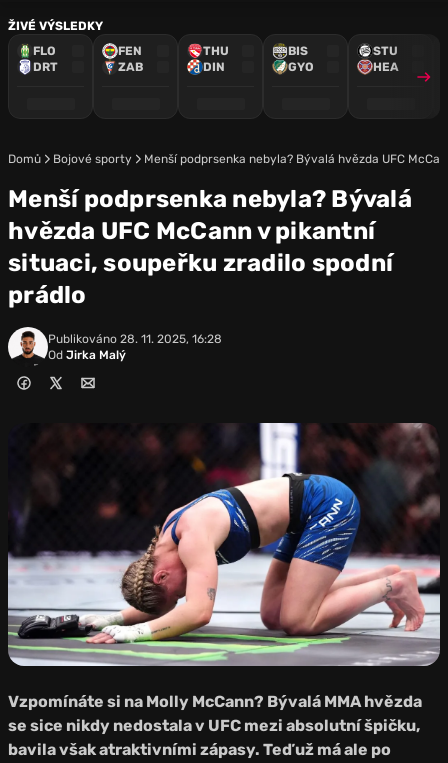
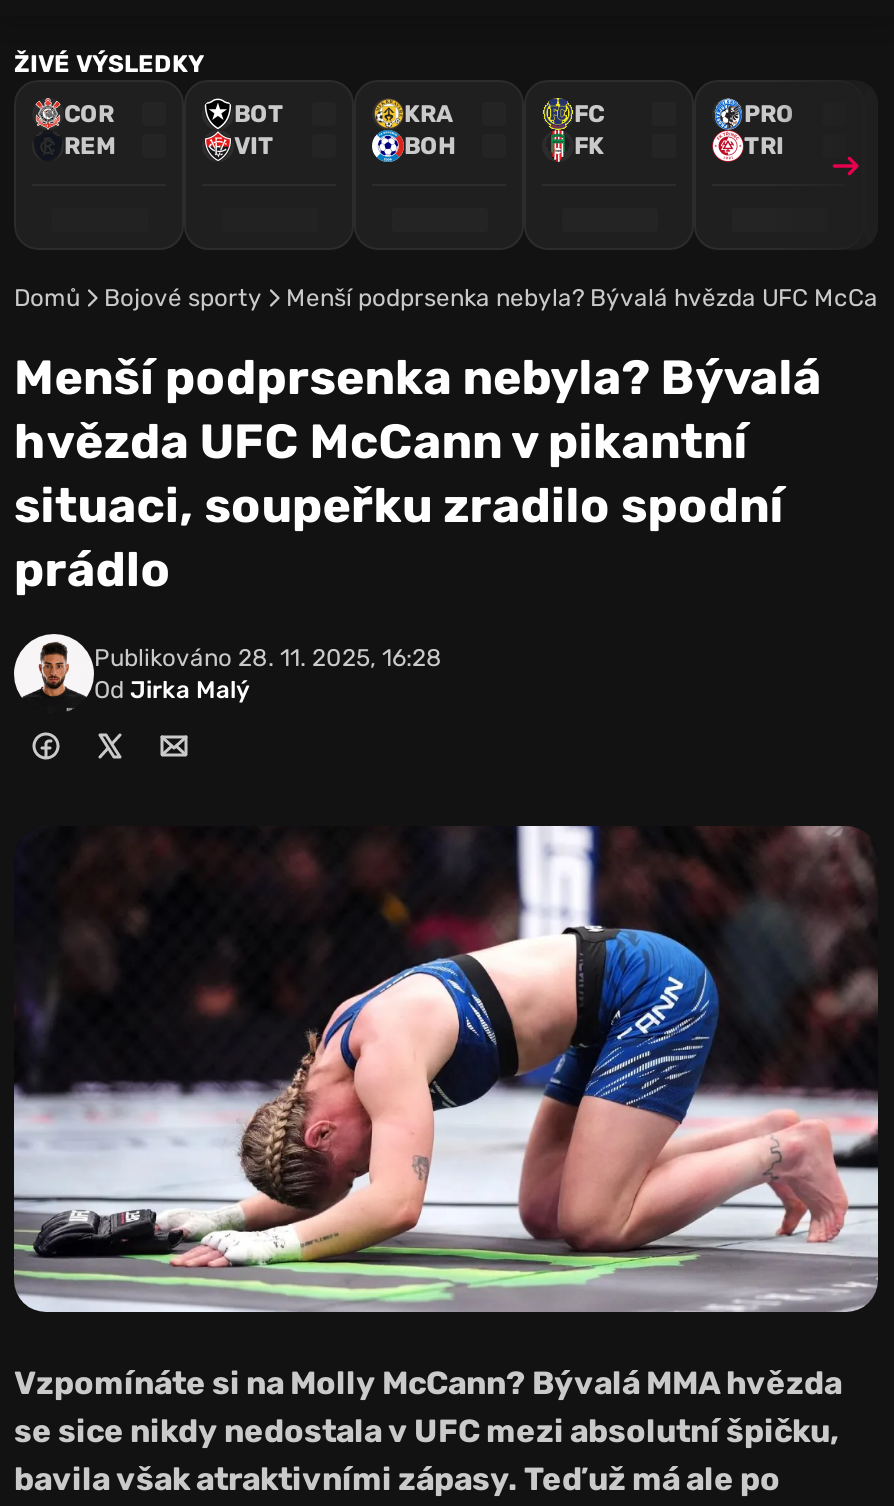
- FLO
- DRT
+ COR
+ REM

- FEN
- ZAB
+ BOT
+ VIT

- THU
- DIN
+ KRA
+ BOH

- BIS
- GYO
+ FC
+ FK

- STU
- HEA
+ PRO
+ TRI
